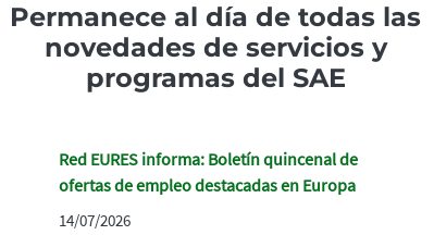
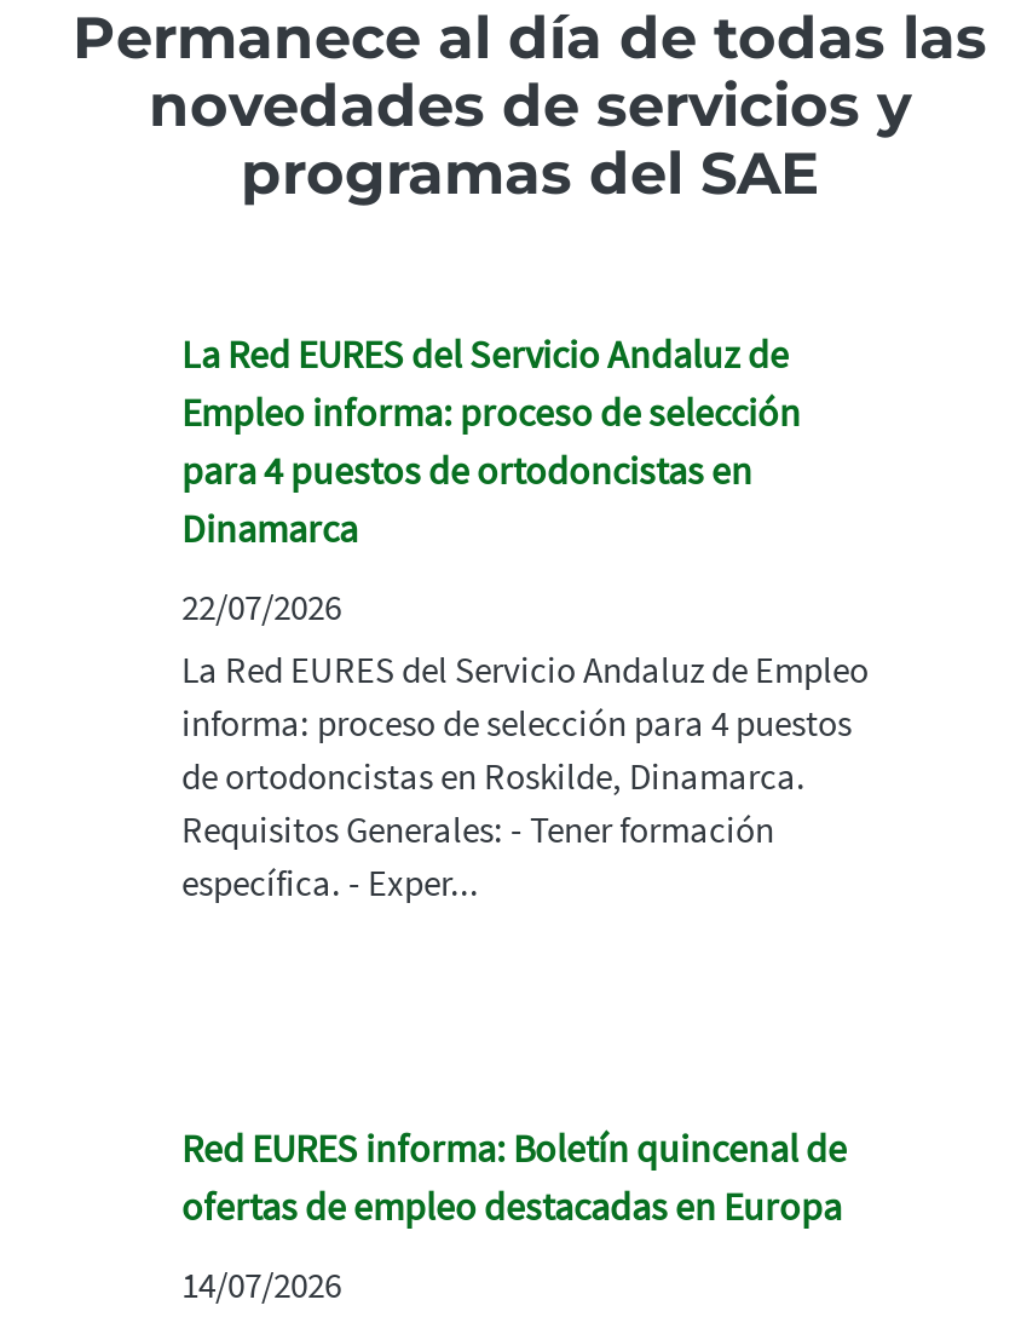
+ La Red EURES del Servicio Andaluz de
+ Empleo informa: proceso de selección
+ para 4 puestos de ortodoncistas en
+ Dinamarca
+ 22/07/2026
+ La Red EURES del Servicio Andaluz de Empleo
+ informa: proceso de selección para 4 puestos
+ de ortodoncistas en Roskilde, Dinamarca.
+ Requisitos Generales: - Tener formación
+ específica. - Exper...
